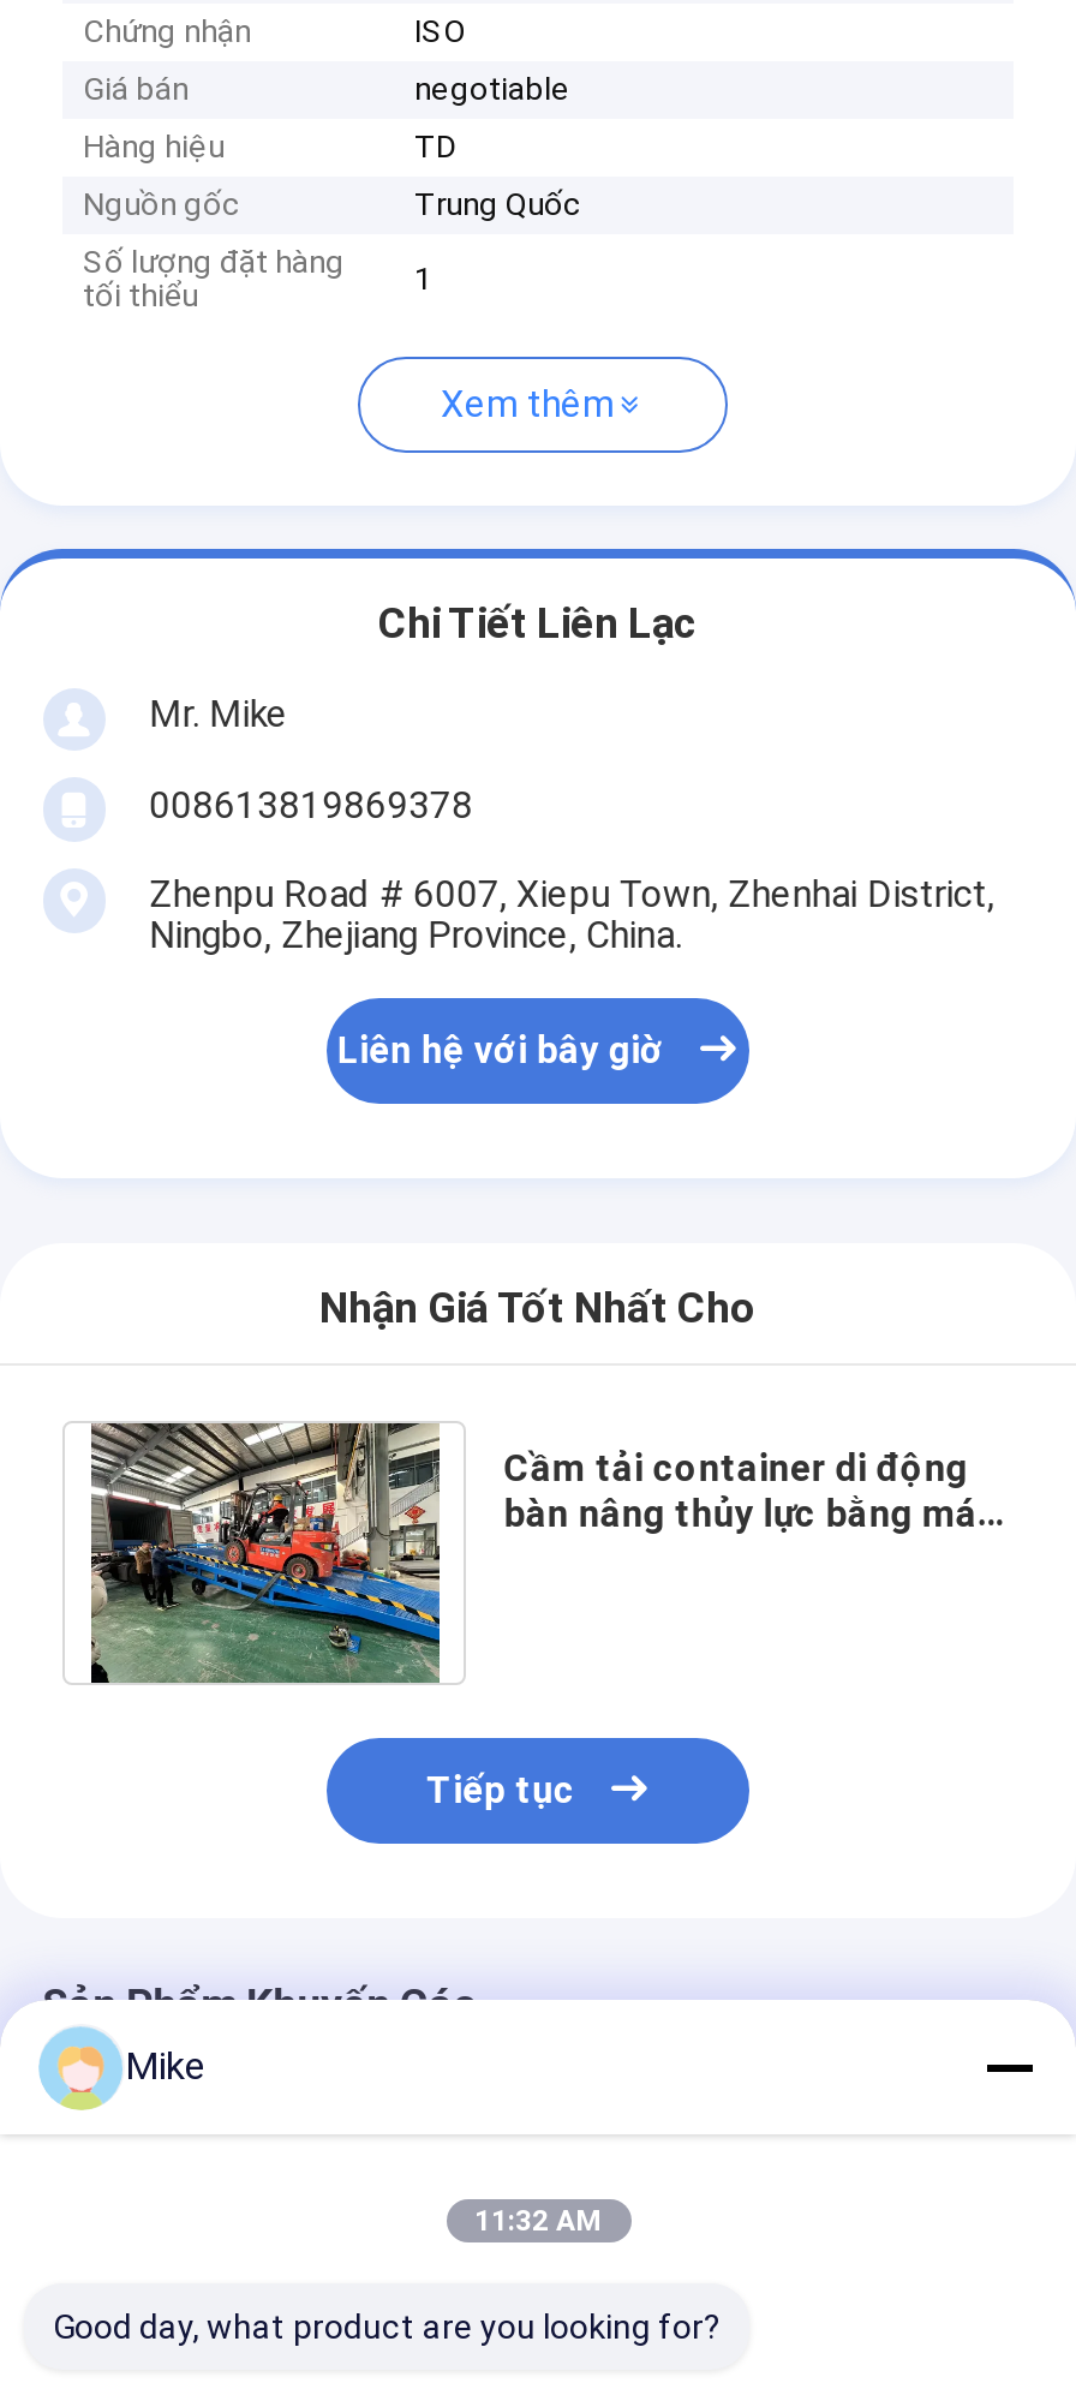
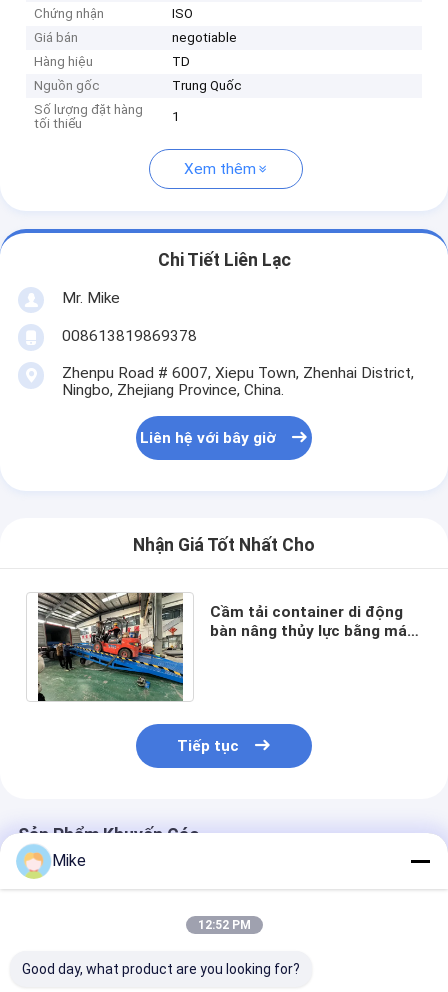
- 11:32 AM
+ 12:52 PM
